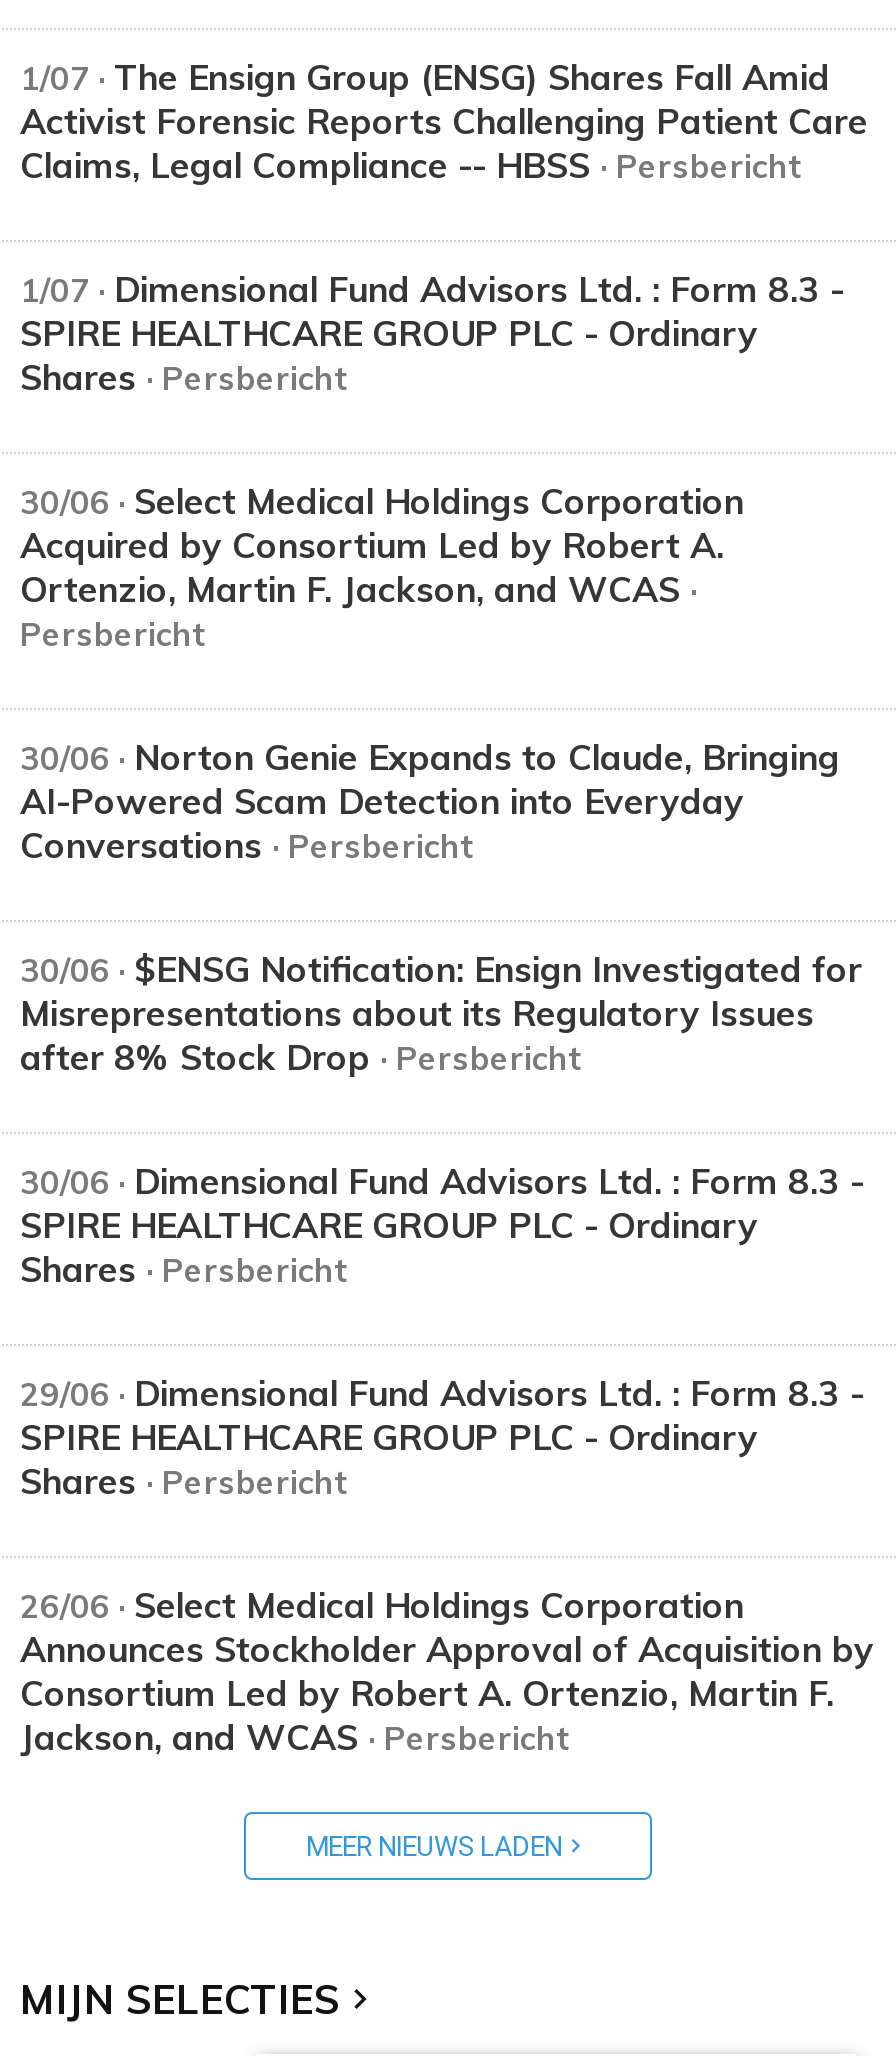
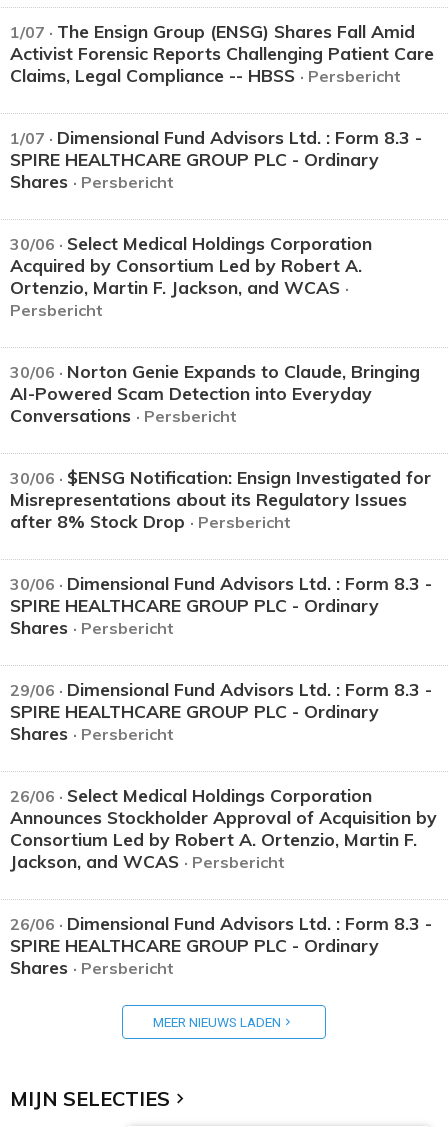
+ 26/06 · Dimensional Fund Advisors Ltd. : Form 8.3 -
+ SPIRE HEALTHCARE GROUP PLC - Ordinary
+ Shares · Persbericht
